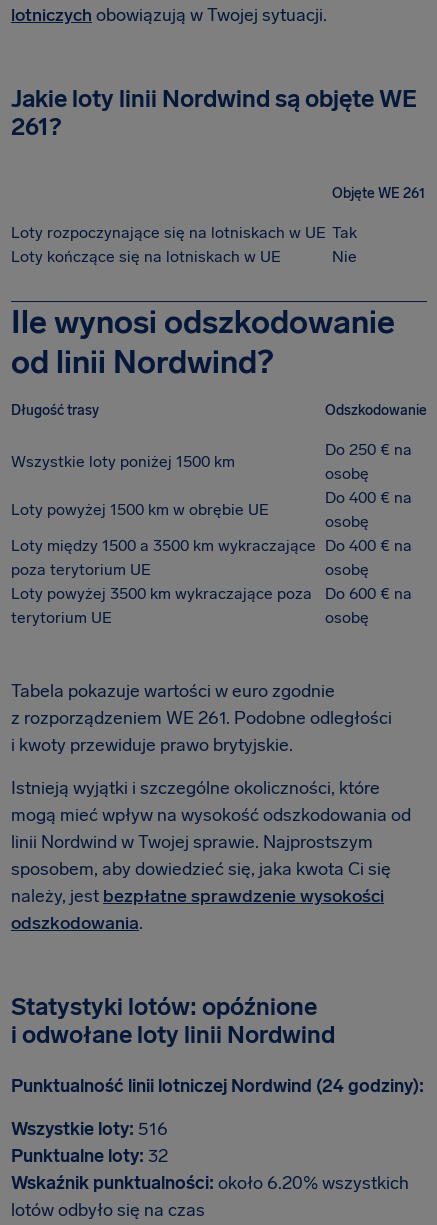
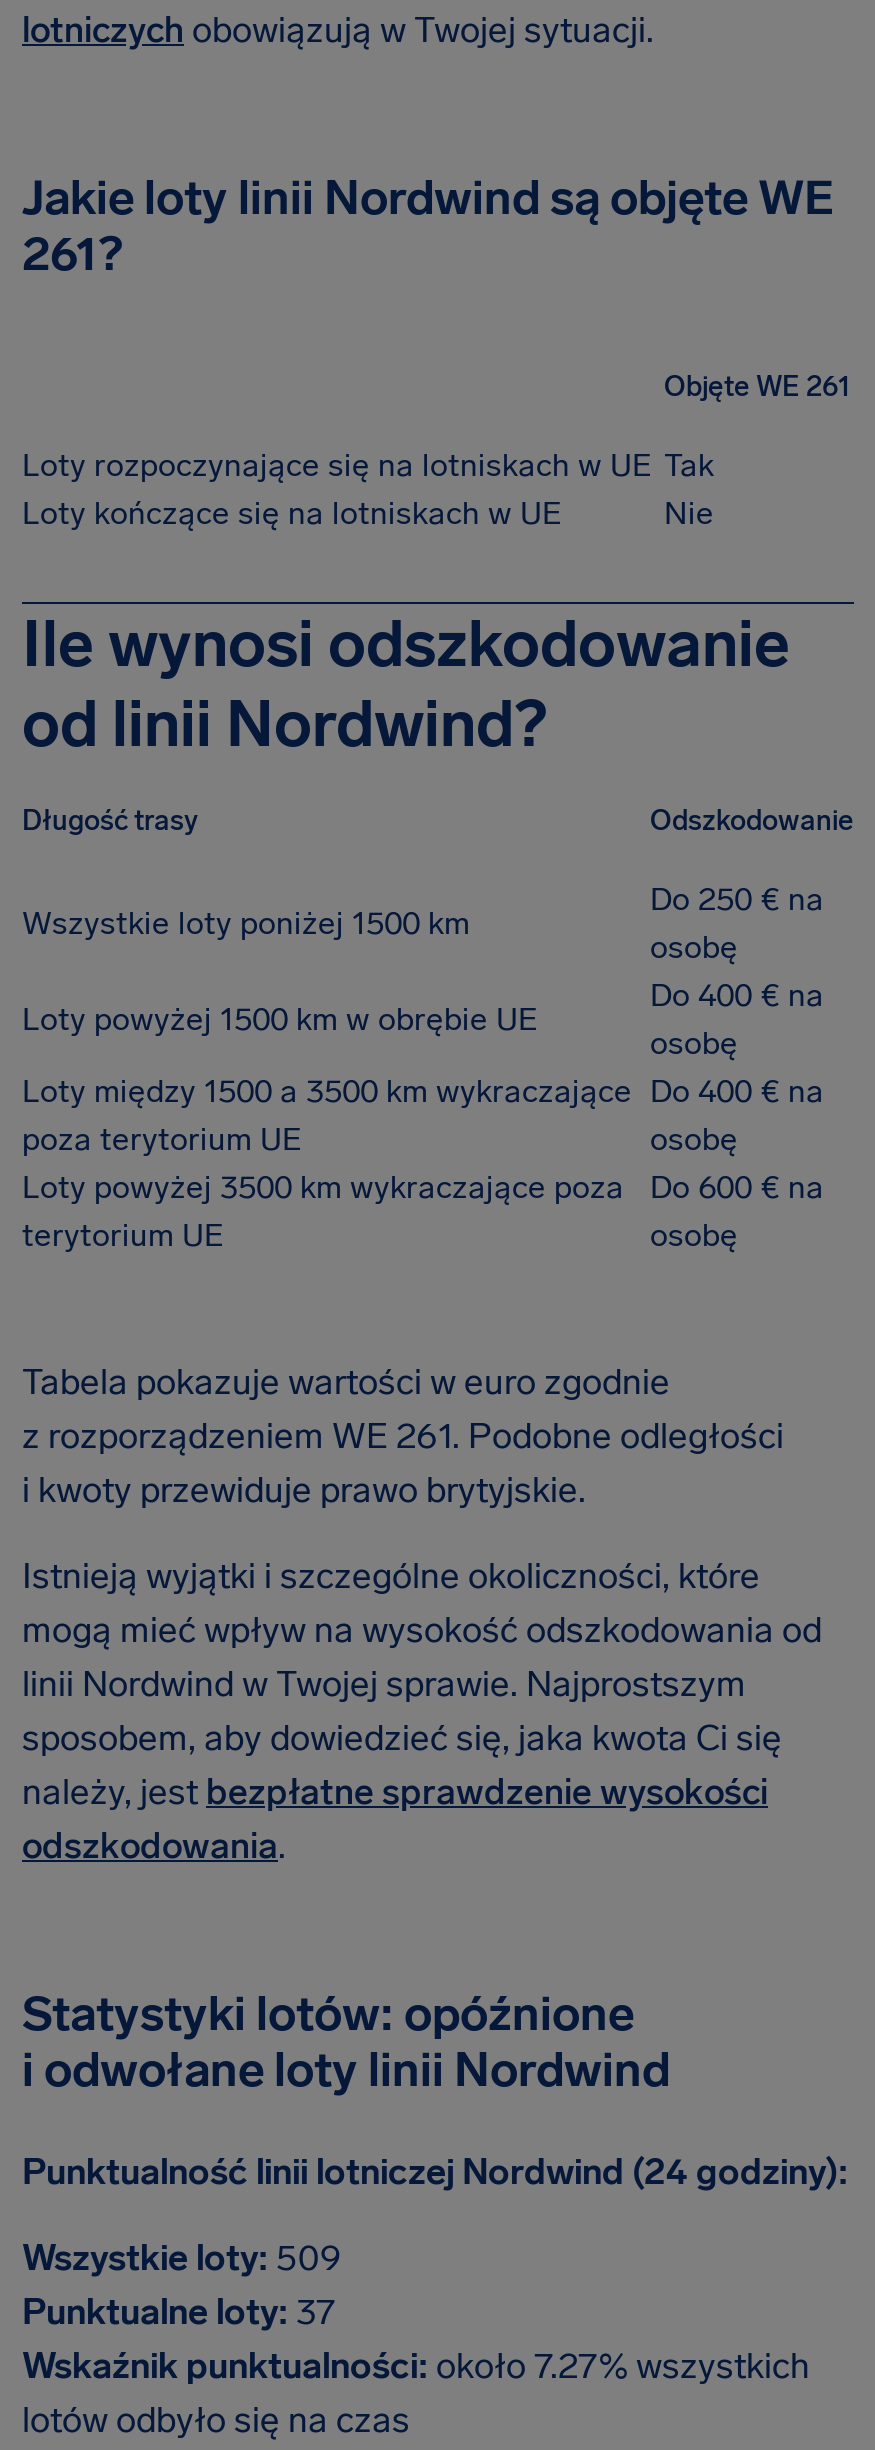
- Wszystkie loty: 516
+ Wszystkie loty: 509

- Punktualne loty: 32
+ Punktualne loty: 37

- Wskaźnik punktualności: około 6.20% wszystkich
+ Wskaźnik punktualności: około 7.27% wszystkich
